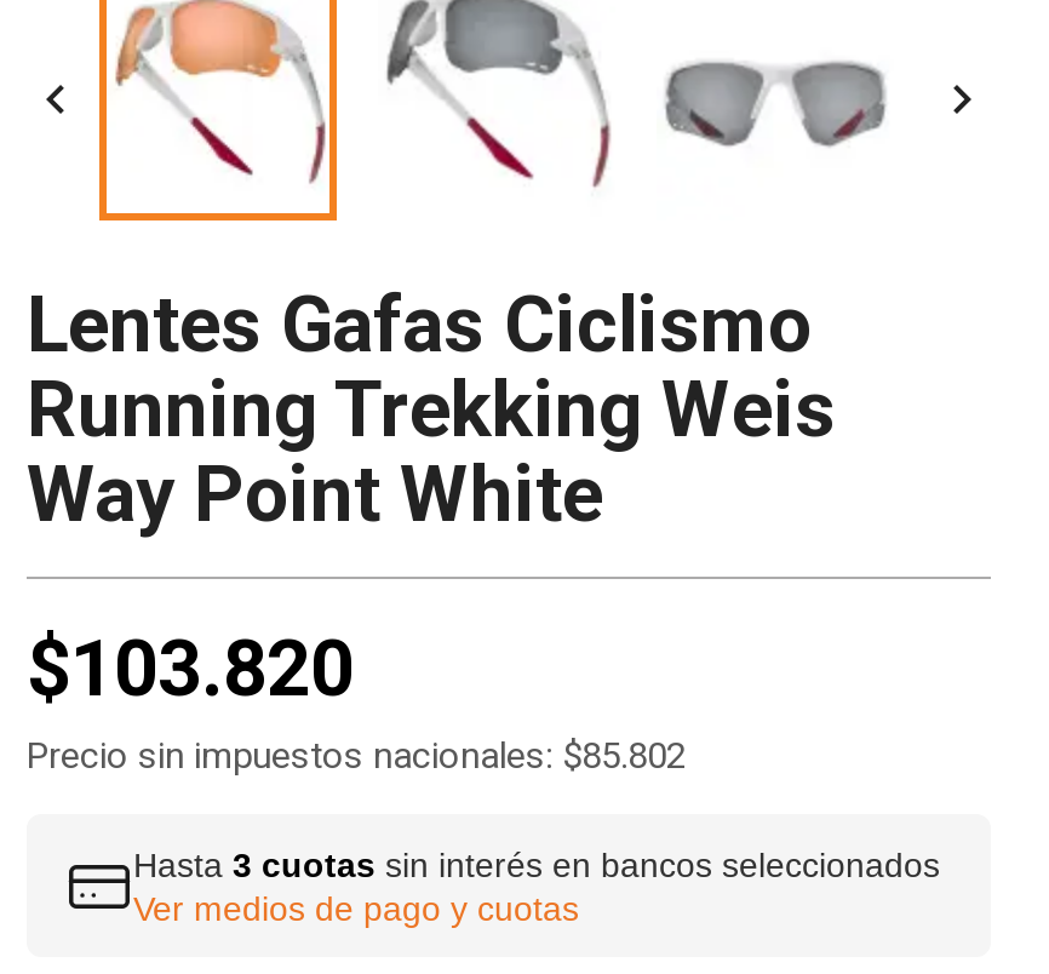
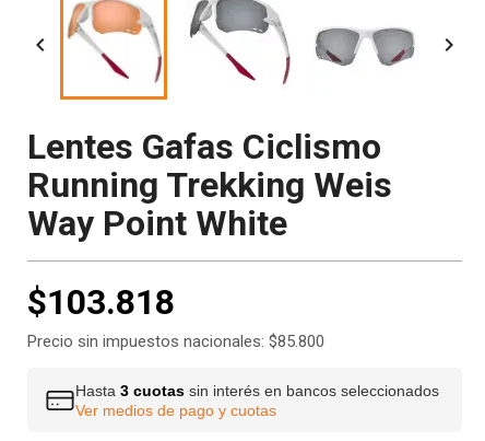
- $103.820
+ $103.818

- Precio sin impuestos nacionales: $85.802
+ Precio sin impuestos nacionales: $85.800
